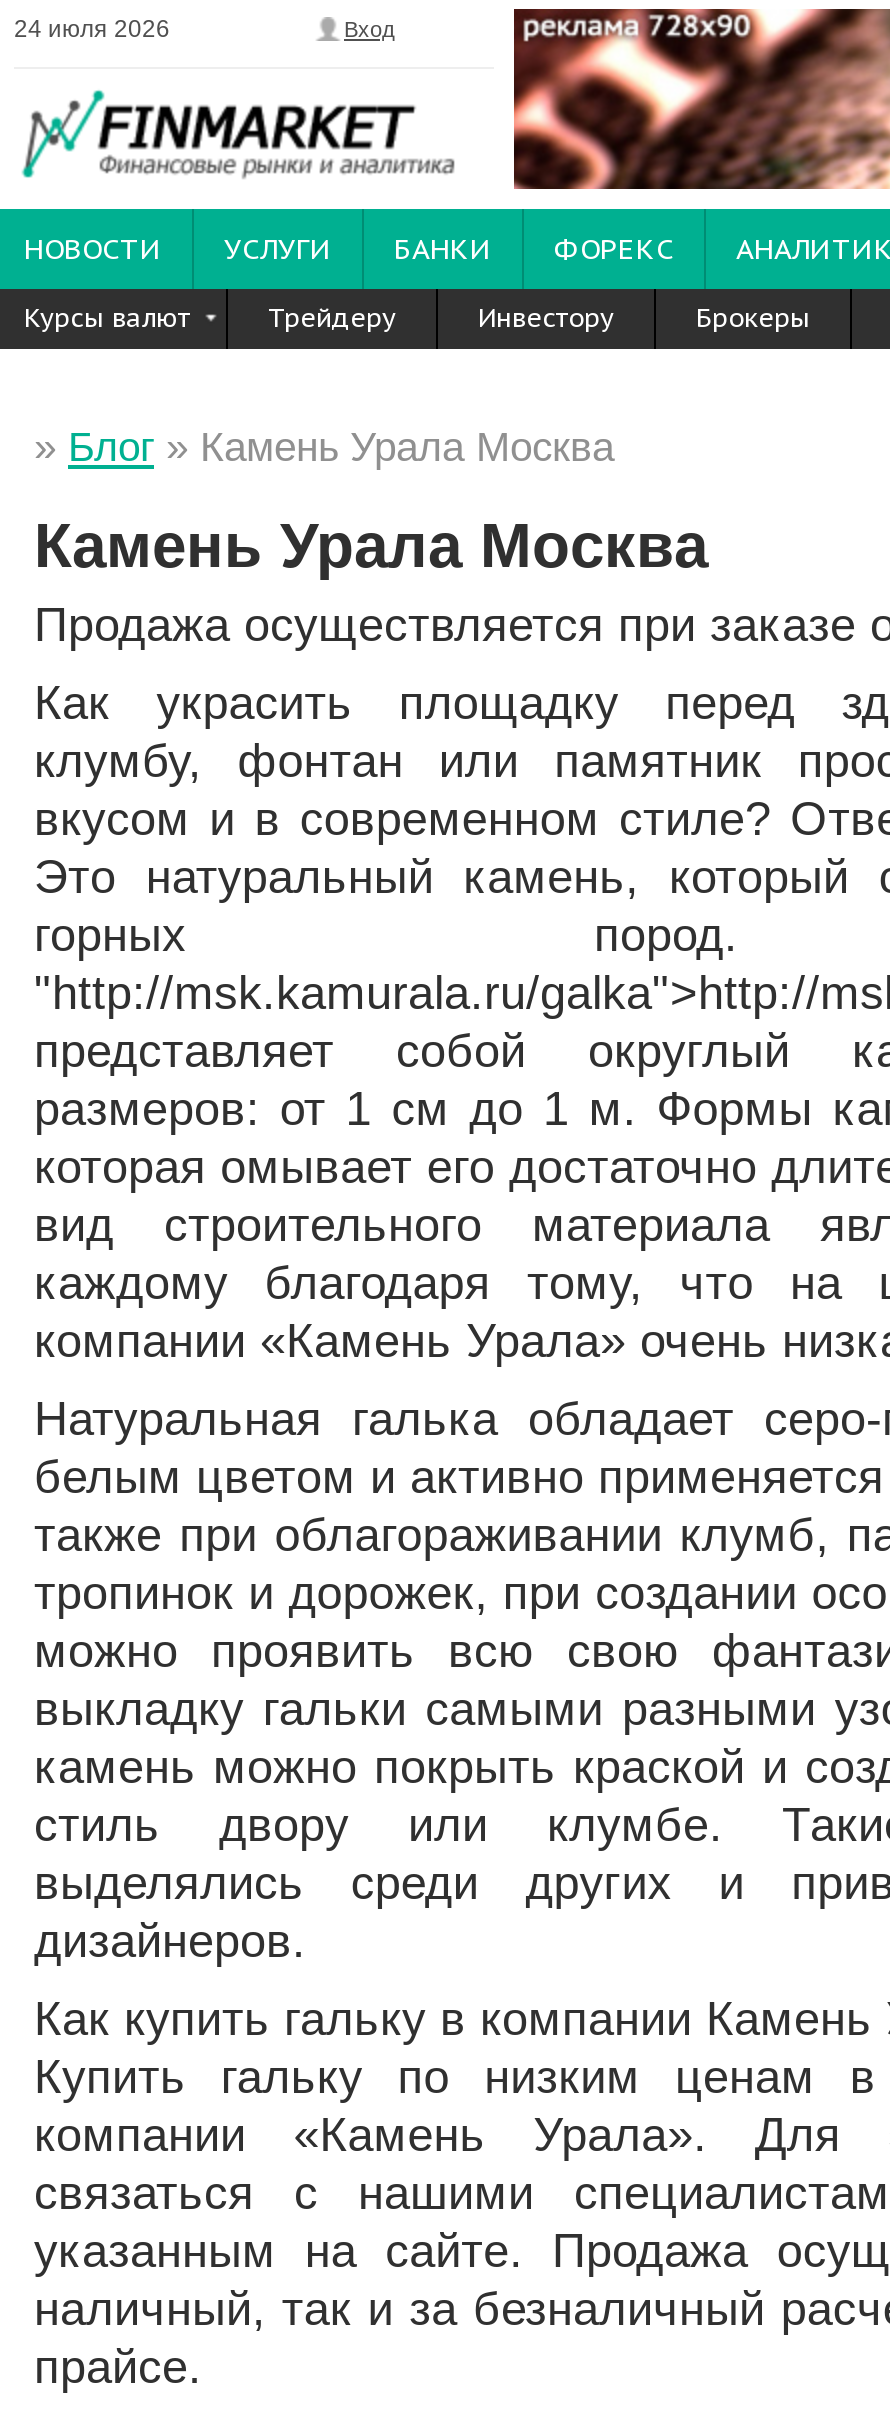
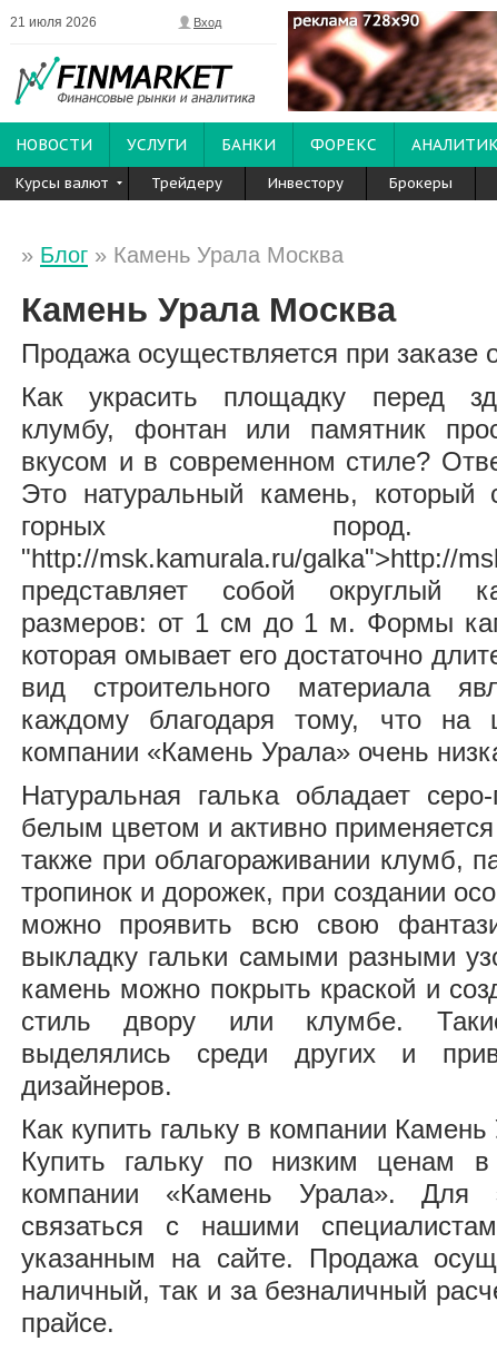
- 24 июля 2026
+ 21 июля 2026
